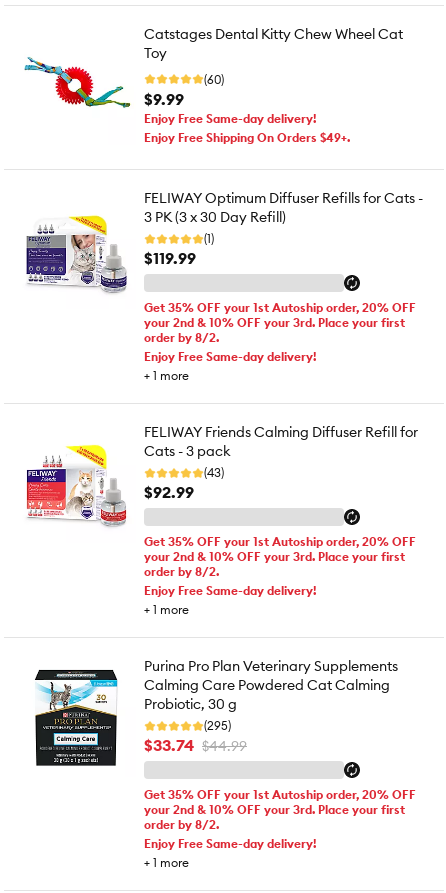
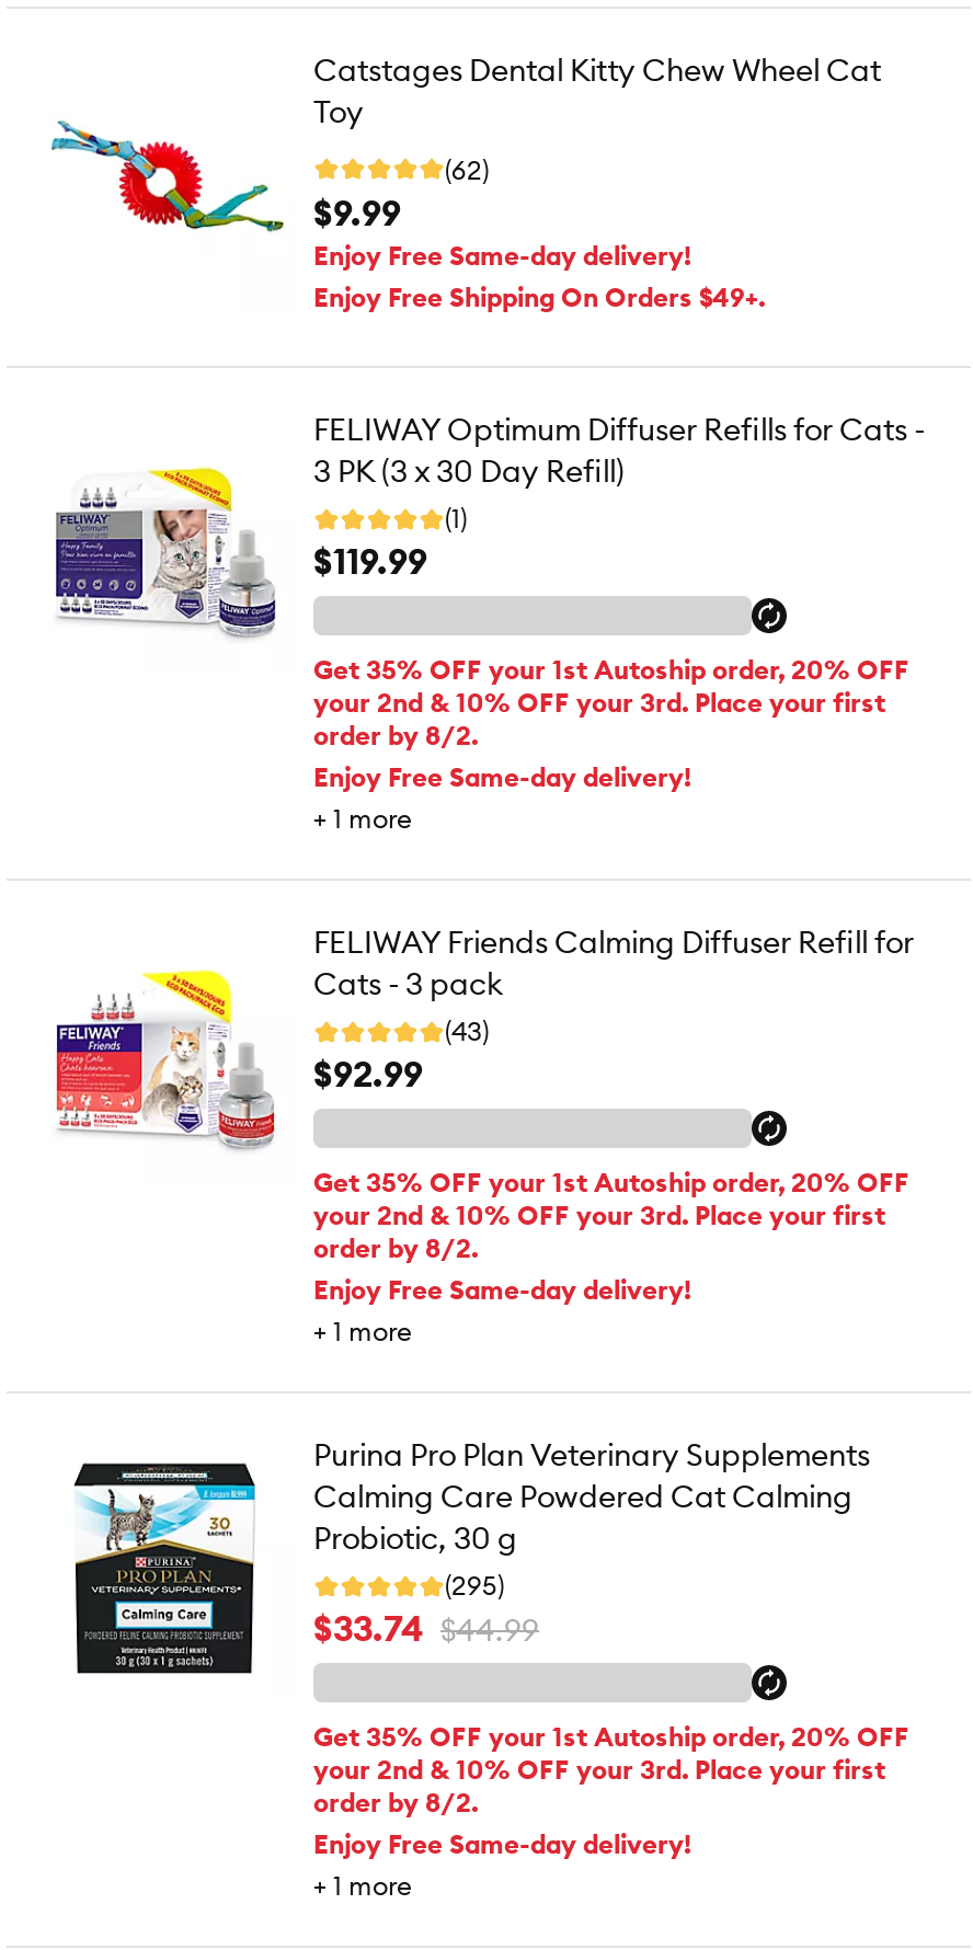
- (60)
+ (62)
